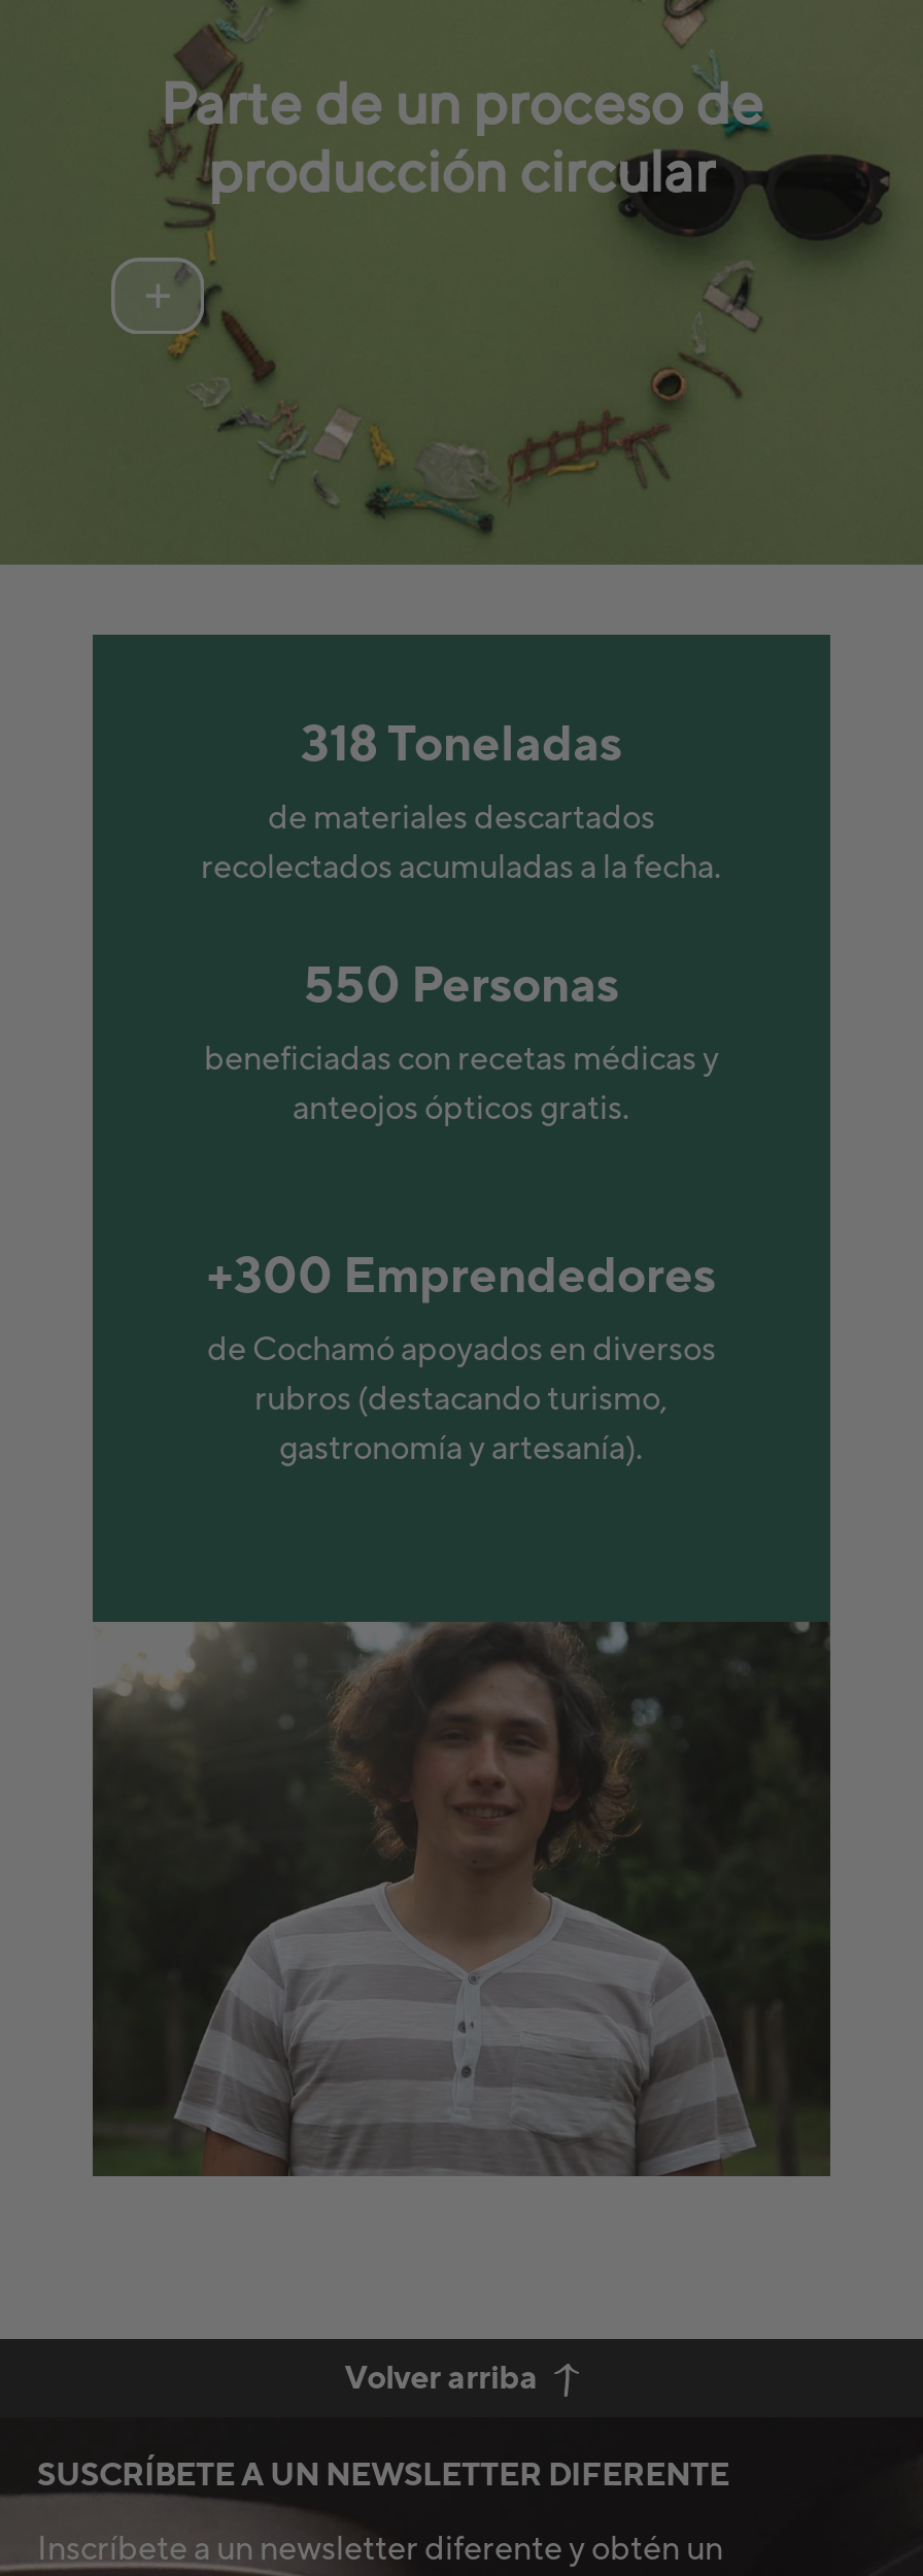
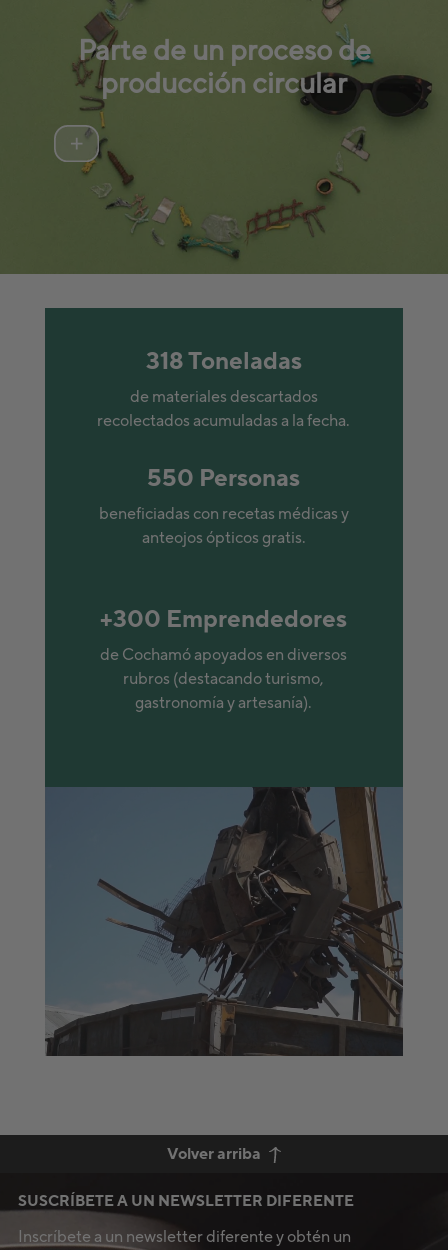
- [image]
+ [image]
